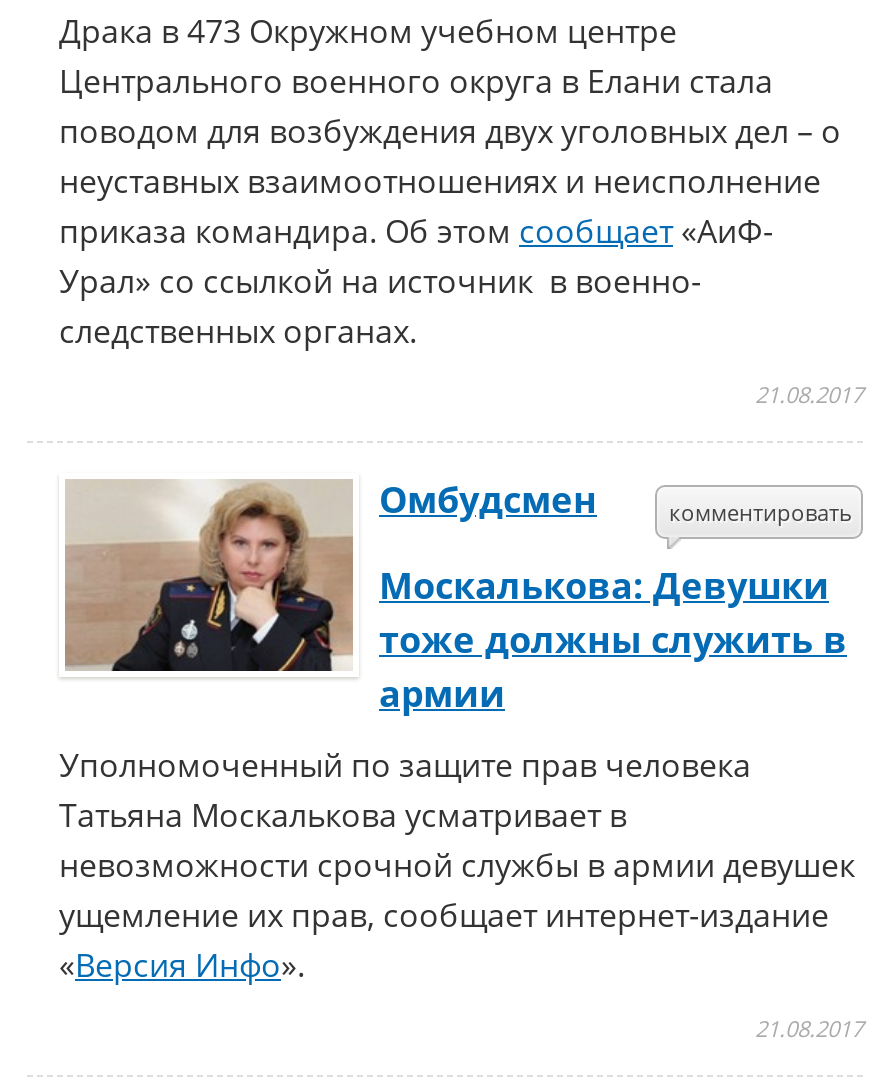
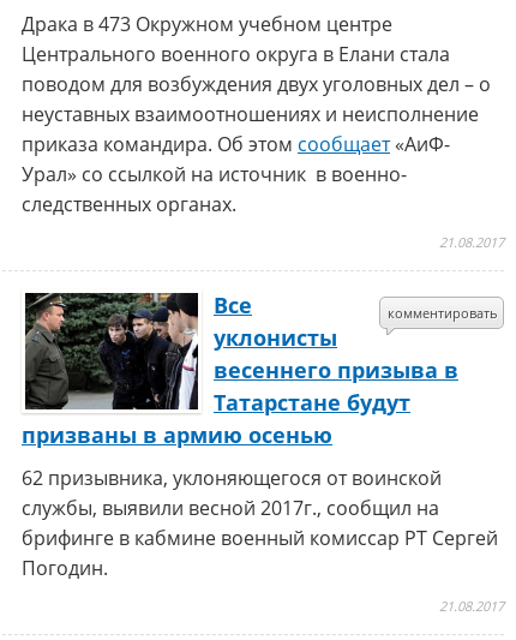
- [image]
- Омбудсмен
- Москалькова: Девушки
- тоже должны служить в
- армии
- Уполномоченный по защите прав человека
- Татьяна Москалькова усматривает в
- невозможности срочной службы в армии девушек
- ущемление их прав, сообщает интернет-издание
- «Версия Инфо».
+ [image]
+ Все
+ уклонисты
+ весеннего призыва в
+ Татарстане будут
+ призваны в армию осенью
+ 62 призывника, уклоняющегося от воинской
+ службы, выявили весной 2017г., сообщил на
+ брифинге в кабмине военный комиссар РТ Сергей
+ Погодин.
